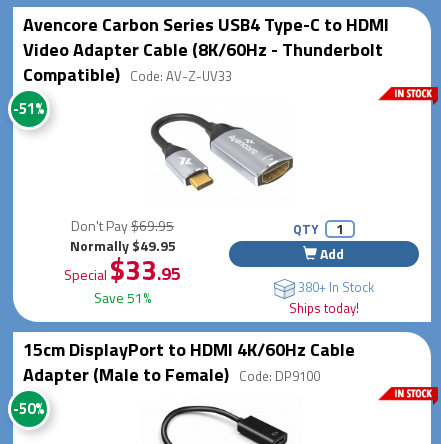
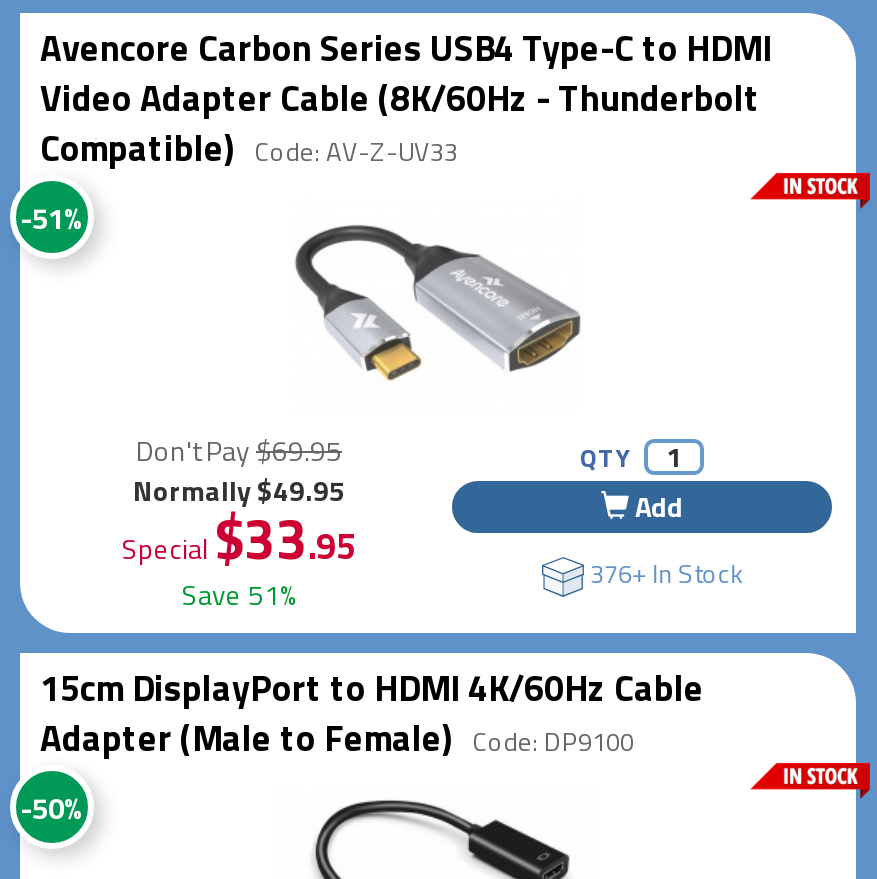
- 380+ In Stock
- Ships today!
+ 376+ In Stock
